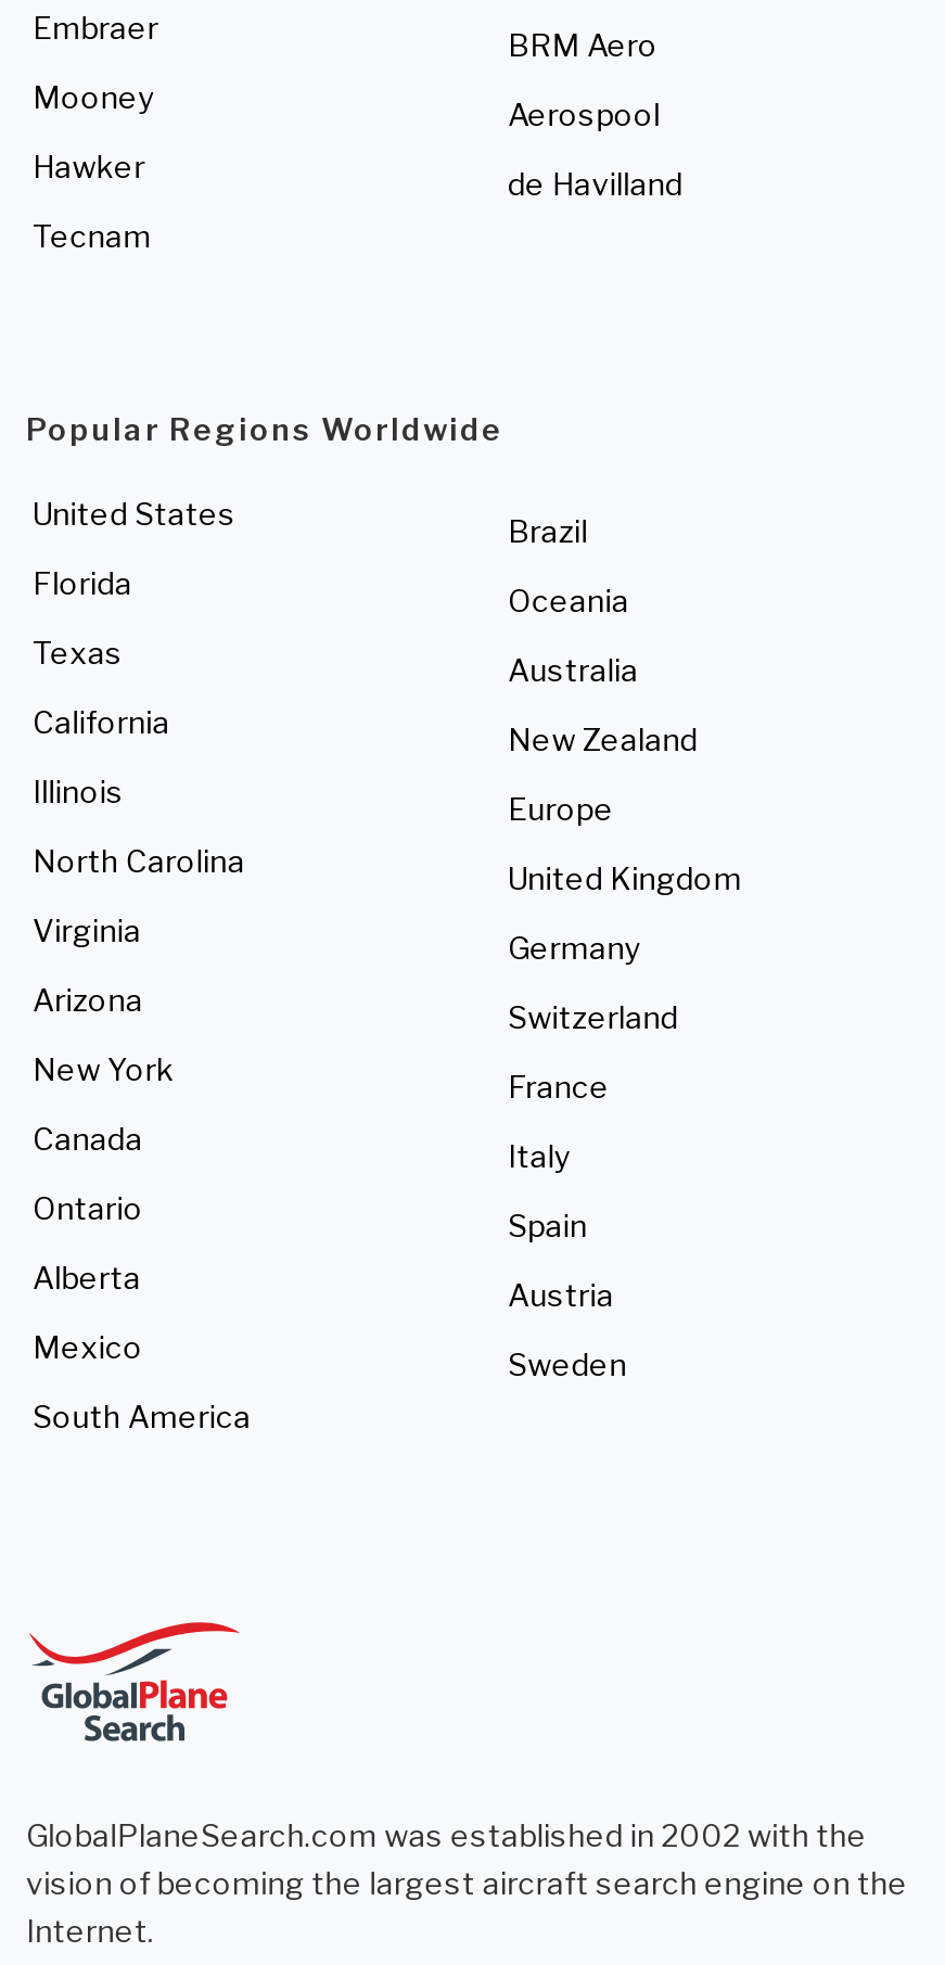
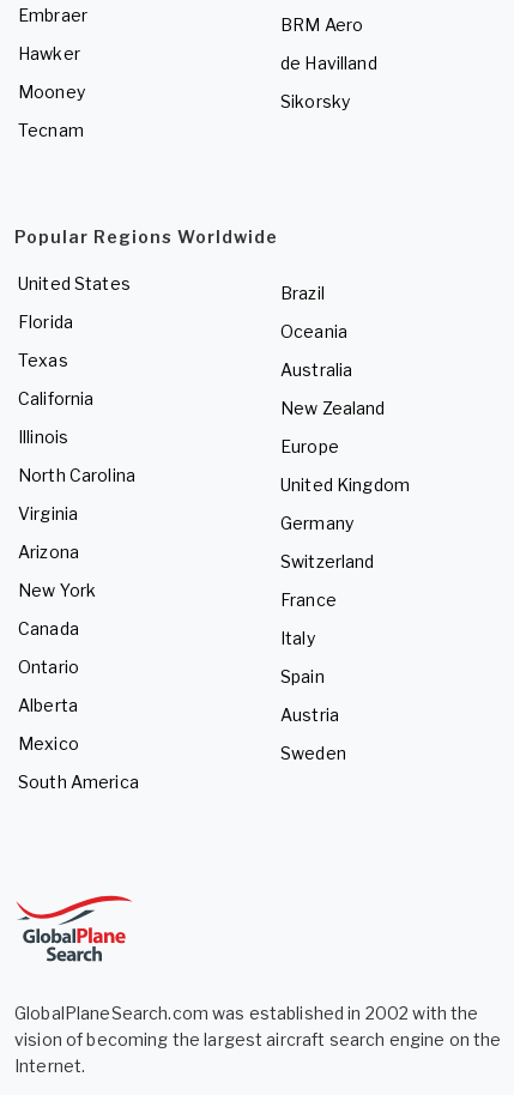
moved down: Mooney

- Aerospool

moved up: Hawker

moved up: de Havilland

+ Sikorsky
